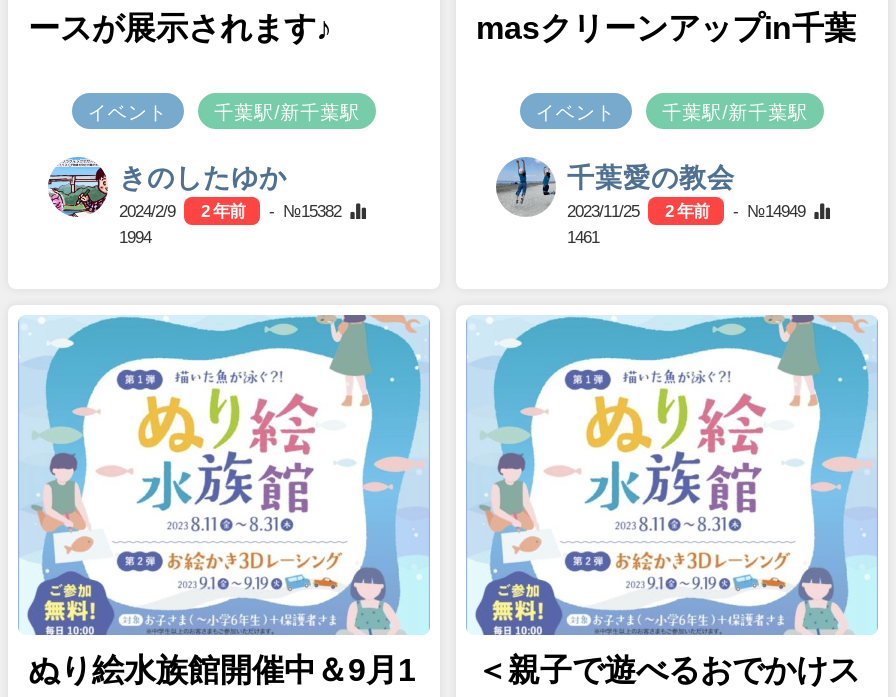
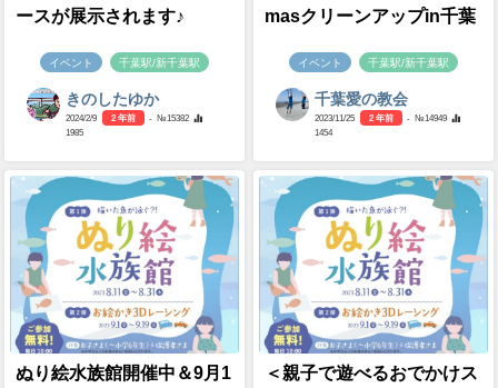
- 1994
+ 1985

- 1461
+ 1454
